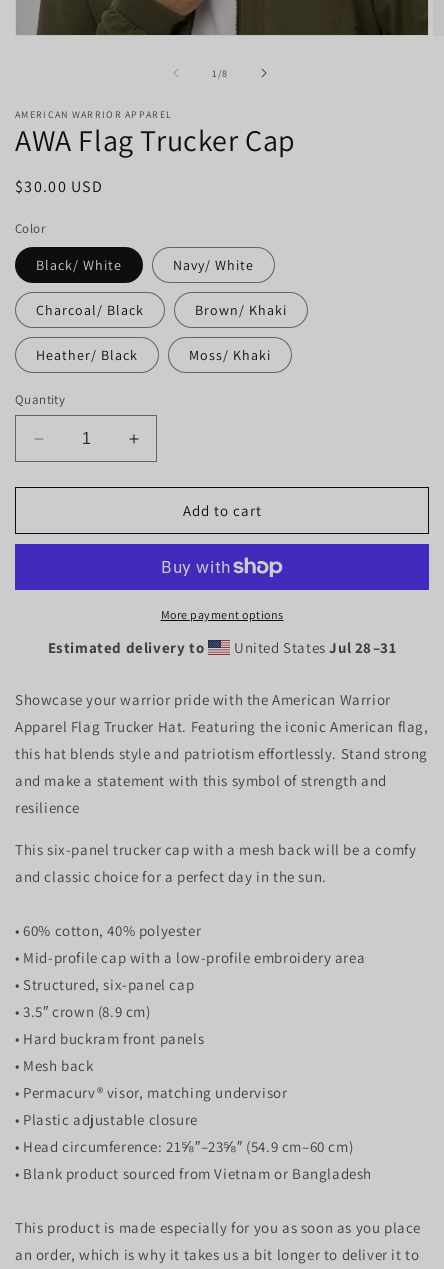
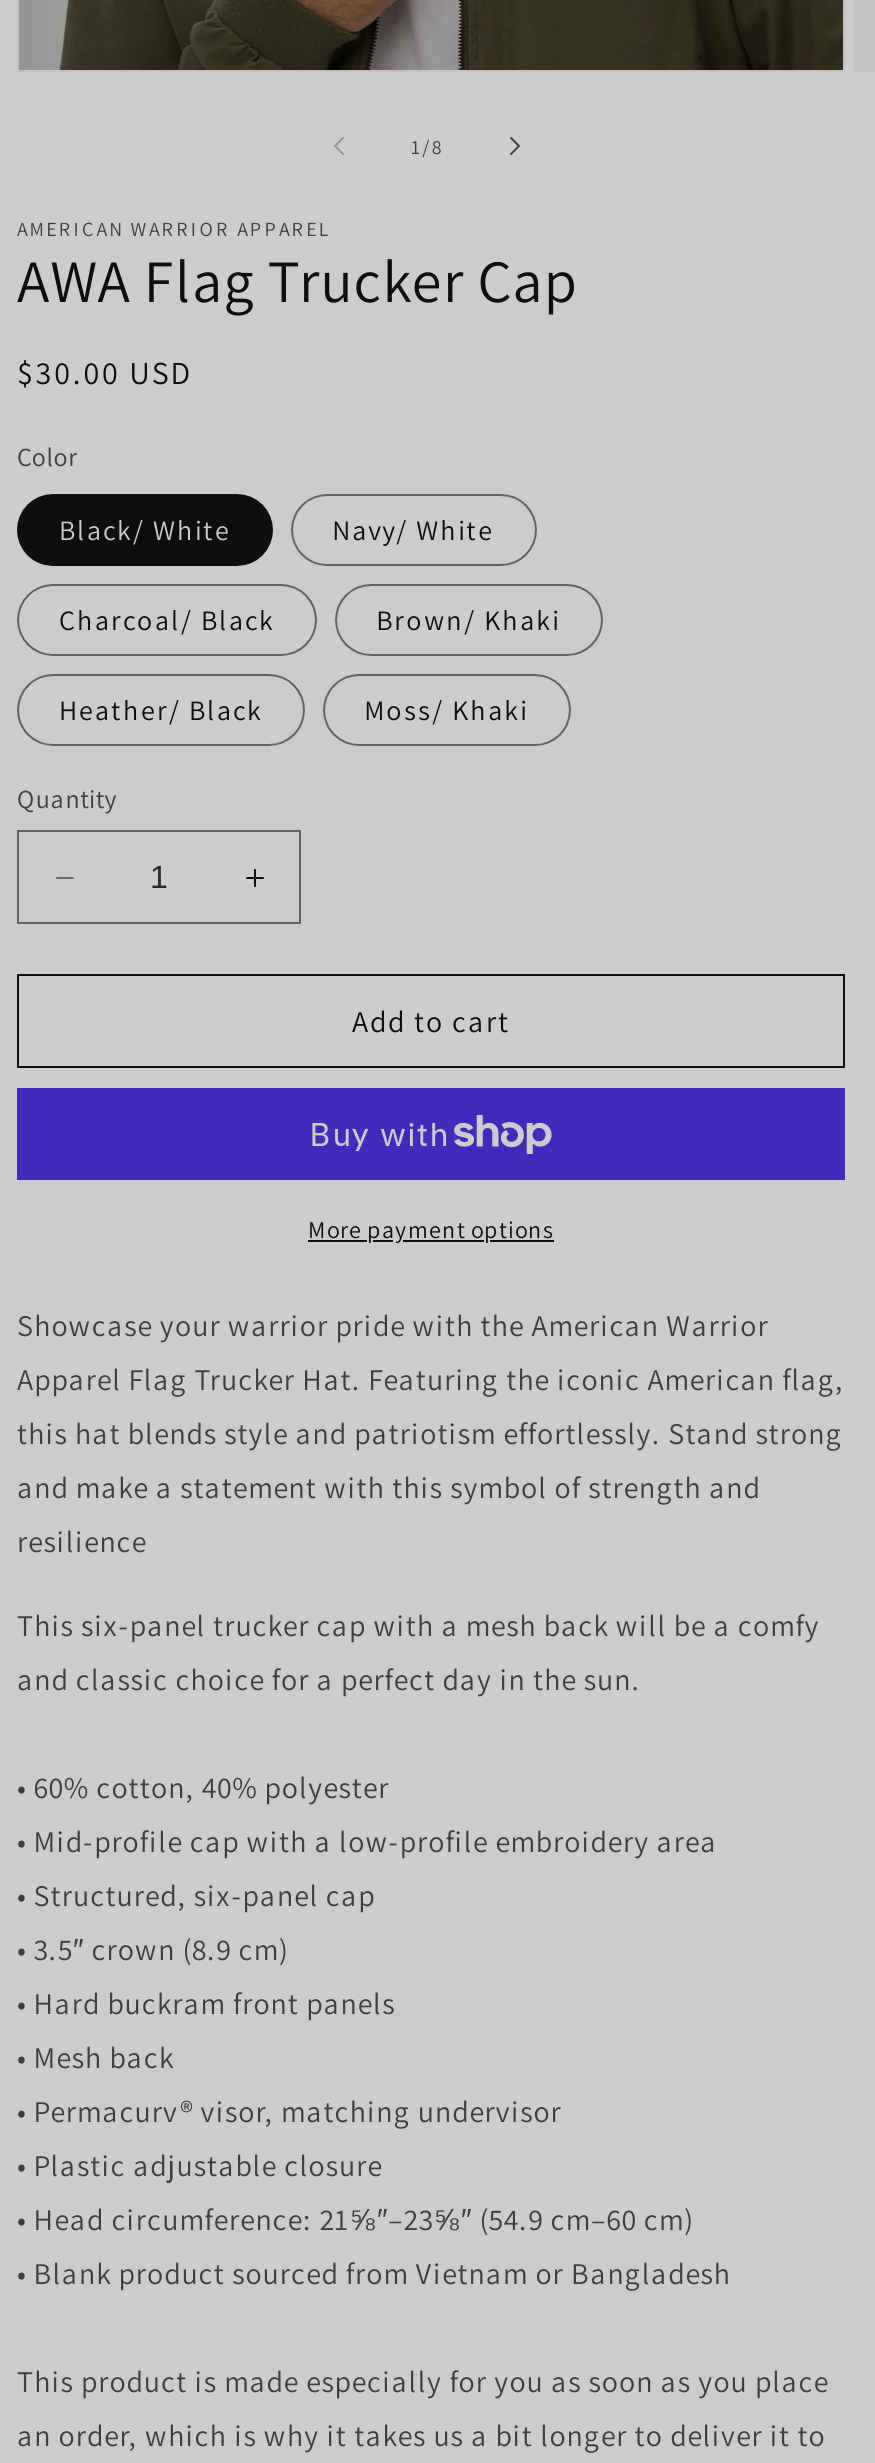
- Estimated delivery to
- United States Jul 28–31
